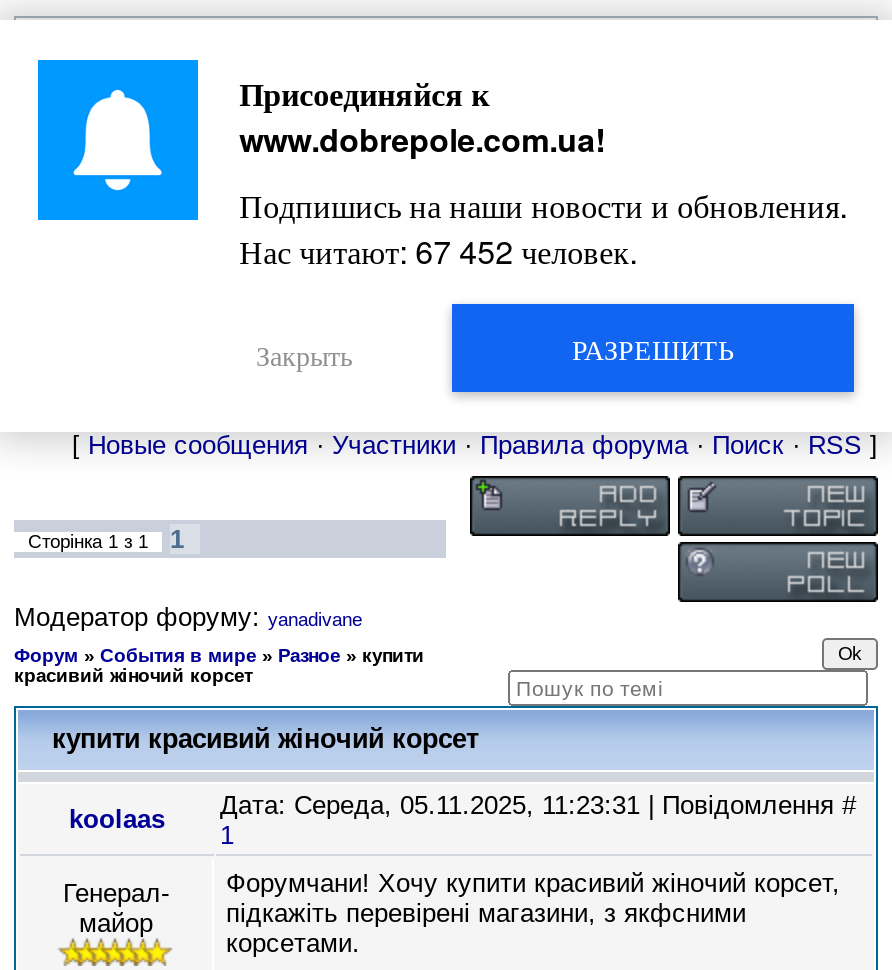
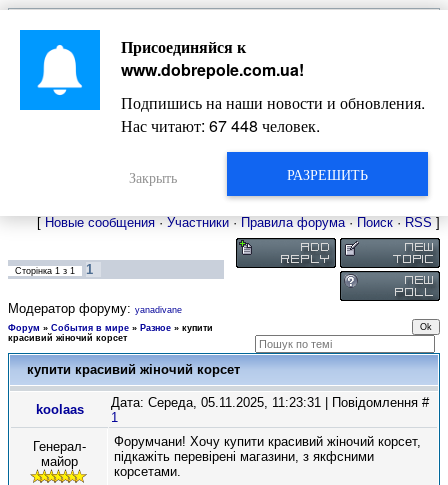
- Нас читают: 67 452 человек.
+ Нас читают: 67 448 человек.
